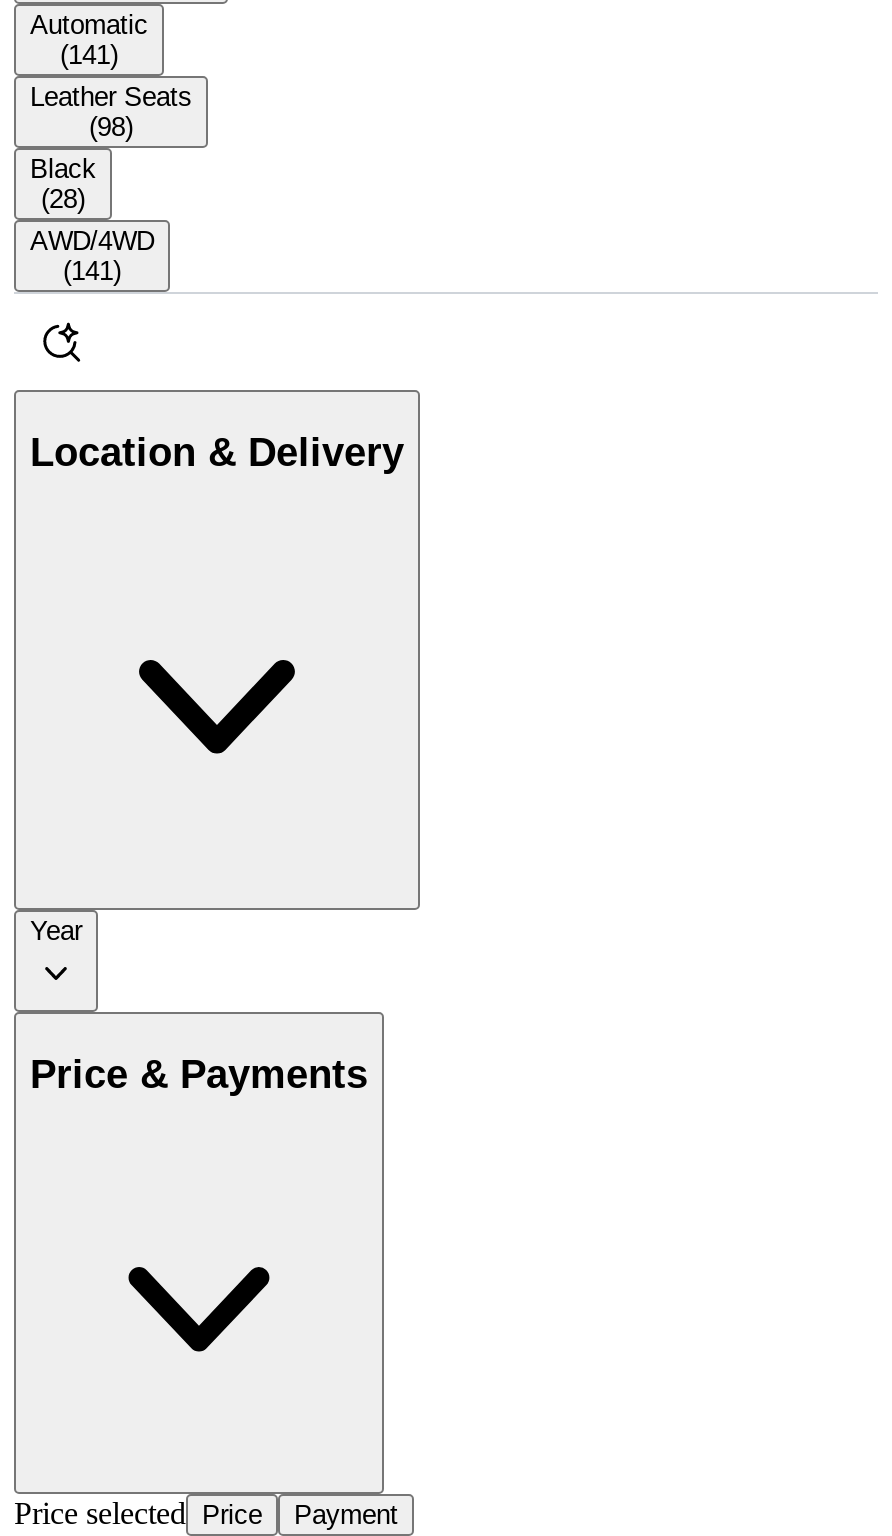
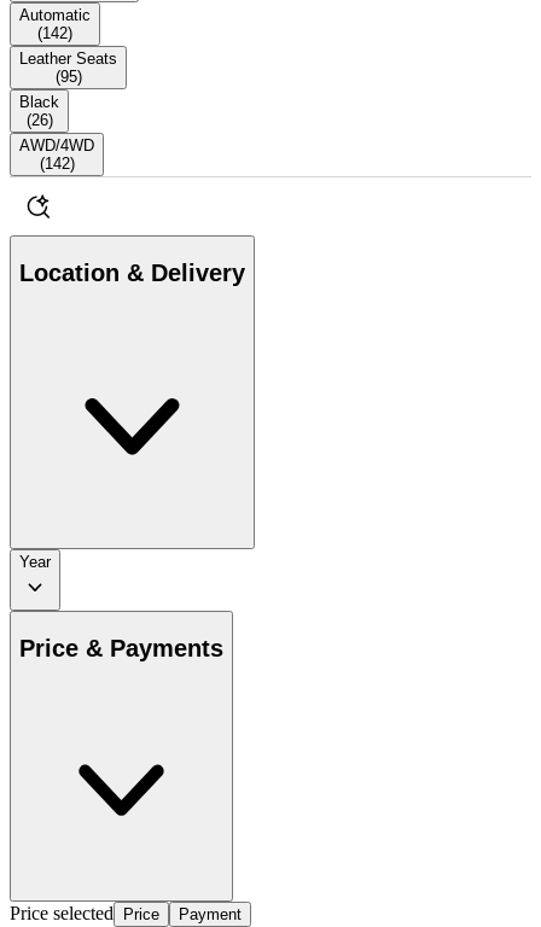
- (141)
+ (142)

- (98)
+ (95)

- (28)
+ (26)

- (141)
+ (142)
